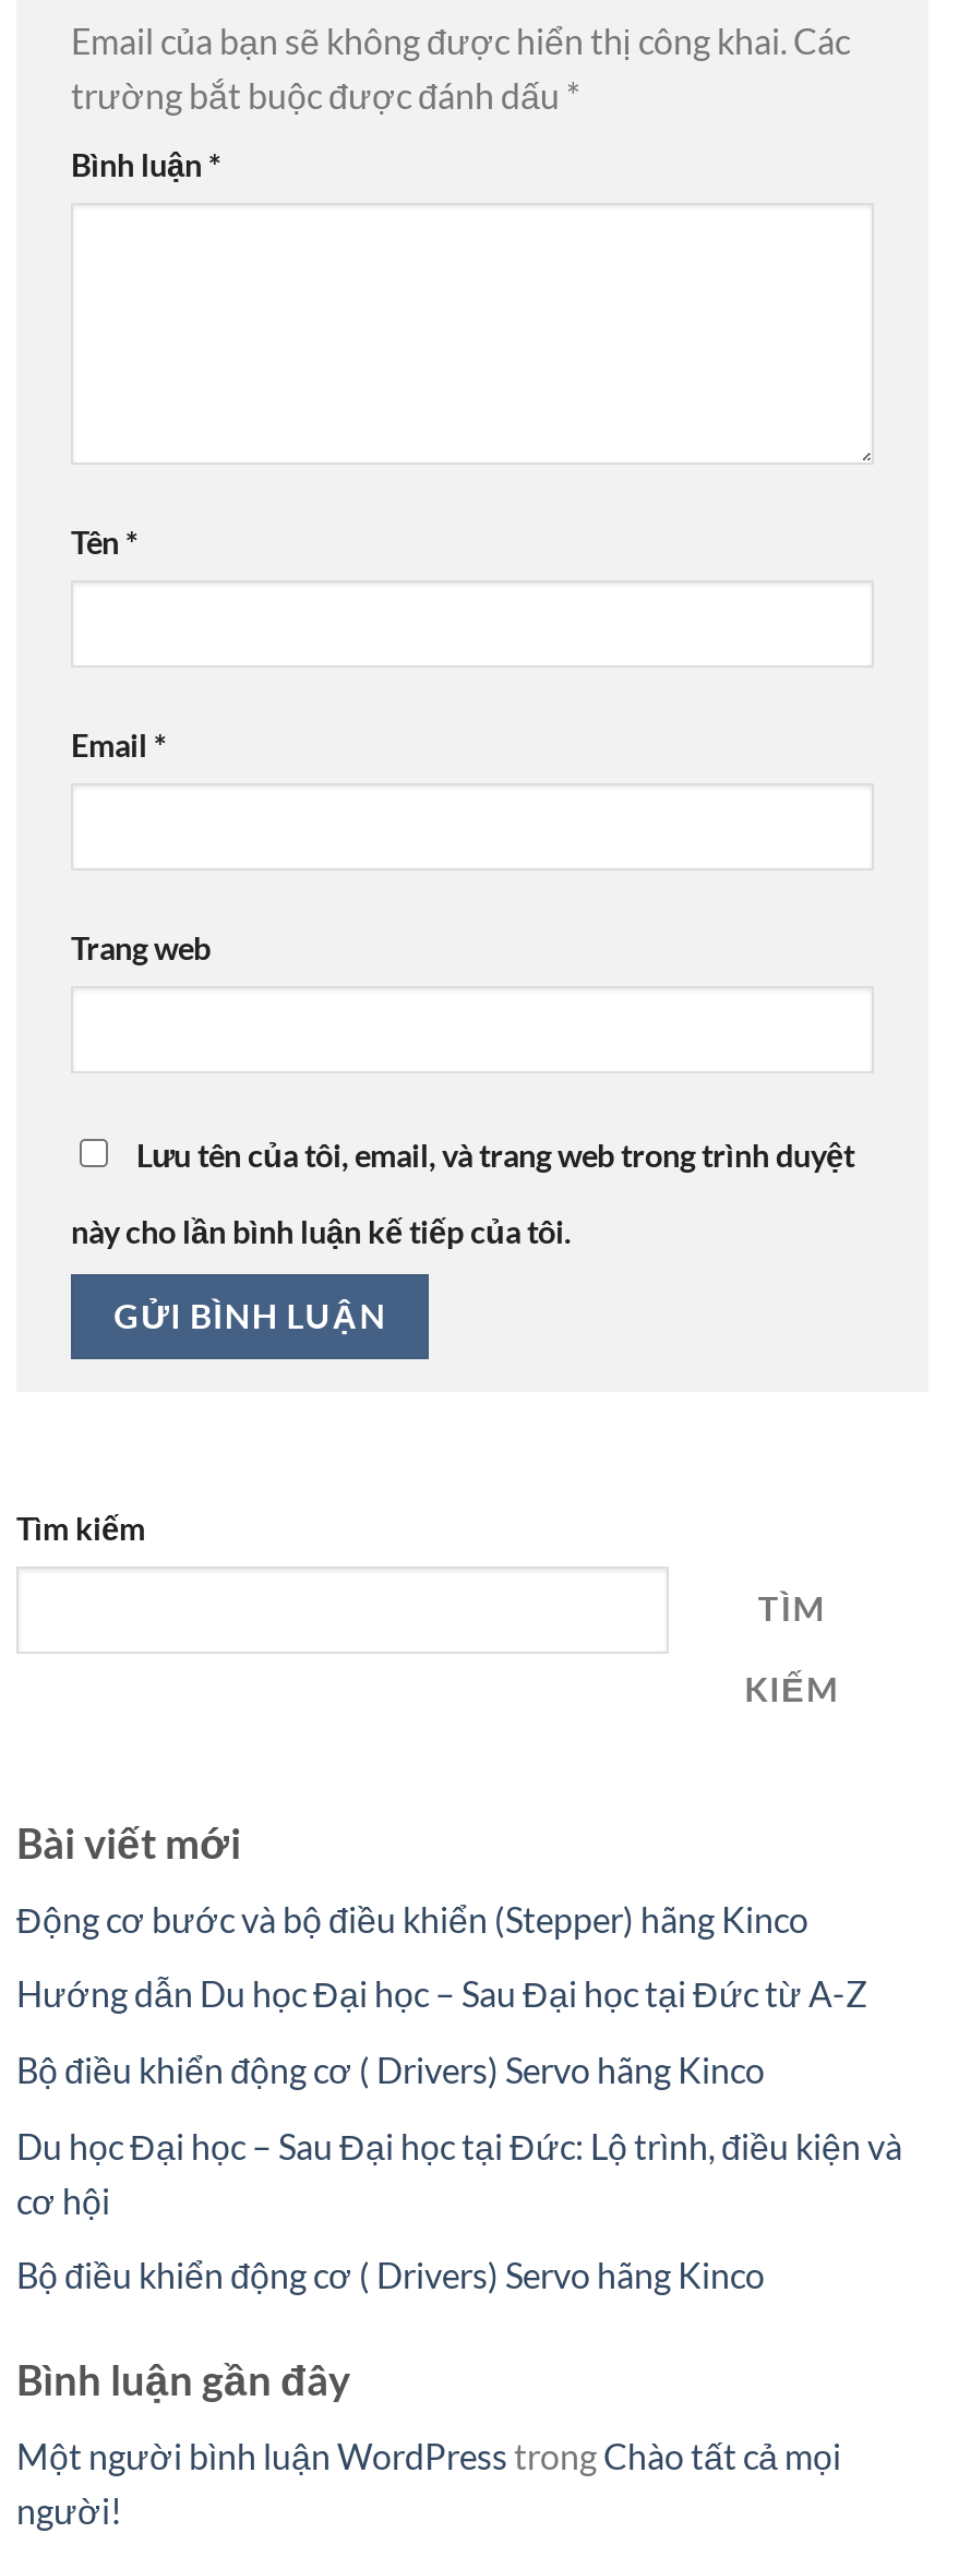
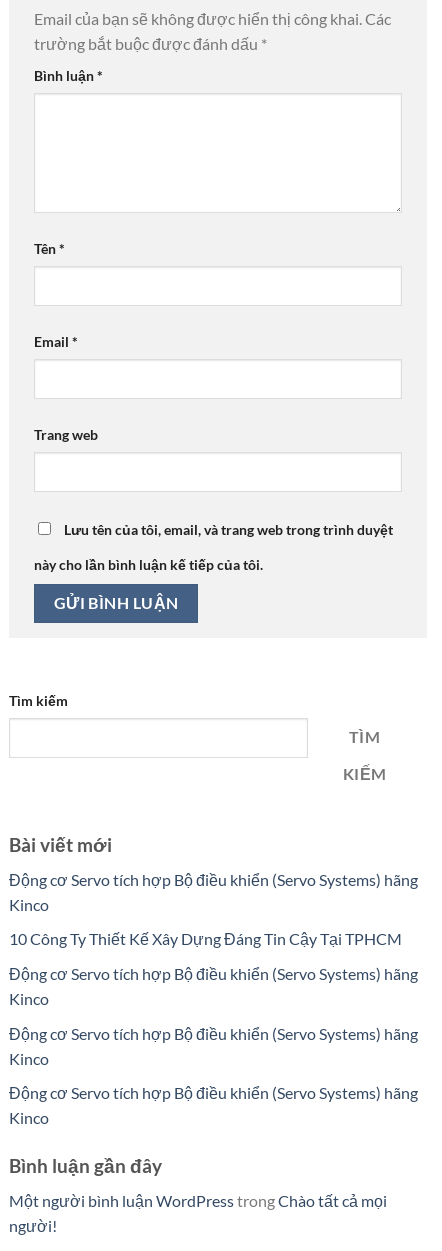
- Động cơ bước và bộ điều khiển (Stepper) hãng Kinco
+ Động cơ Servo tích hợp Bộ điều khiển (Servo Systems) hãng
+ Kinco

- Hướng dẫn Du học Đại học – Sau Đại học tại Đức từ A-Z
+ 10 Công Ty Thiết Kế Xây Dựng Đáng Tin Cậy Tại TPHCM

- Bộ điều khiển động cơ ( Drivers) Servo hãng Kinco
+ Động cơ Servo tích hợp Bộ điều khiển (Servo Systems) hãng
+ Kinco

- Du học Đại học – Sau Đại học tại Đức: Lộ trình, điều kiện và
- cơ hội
+ Động cơ Servo tích hợp Bộ điều khiển (Servo Systems) hãng
+ Kinco

- Bộ điều khiển động cơ ( Drivers) Servo hãng Kinco
+ Động cơ Servo tích hợp Bộ điều khiển (Servo Systems) hãng
+ Kinco
